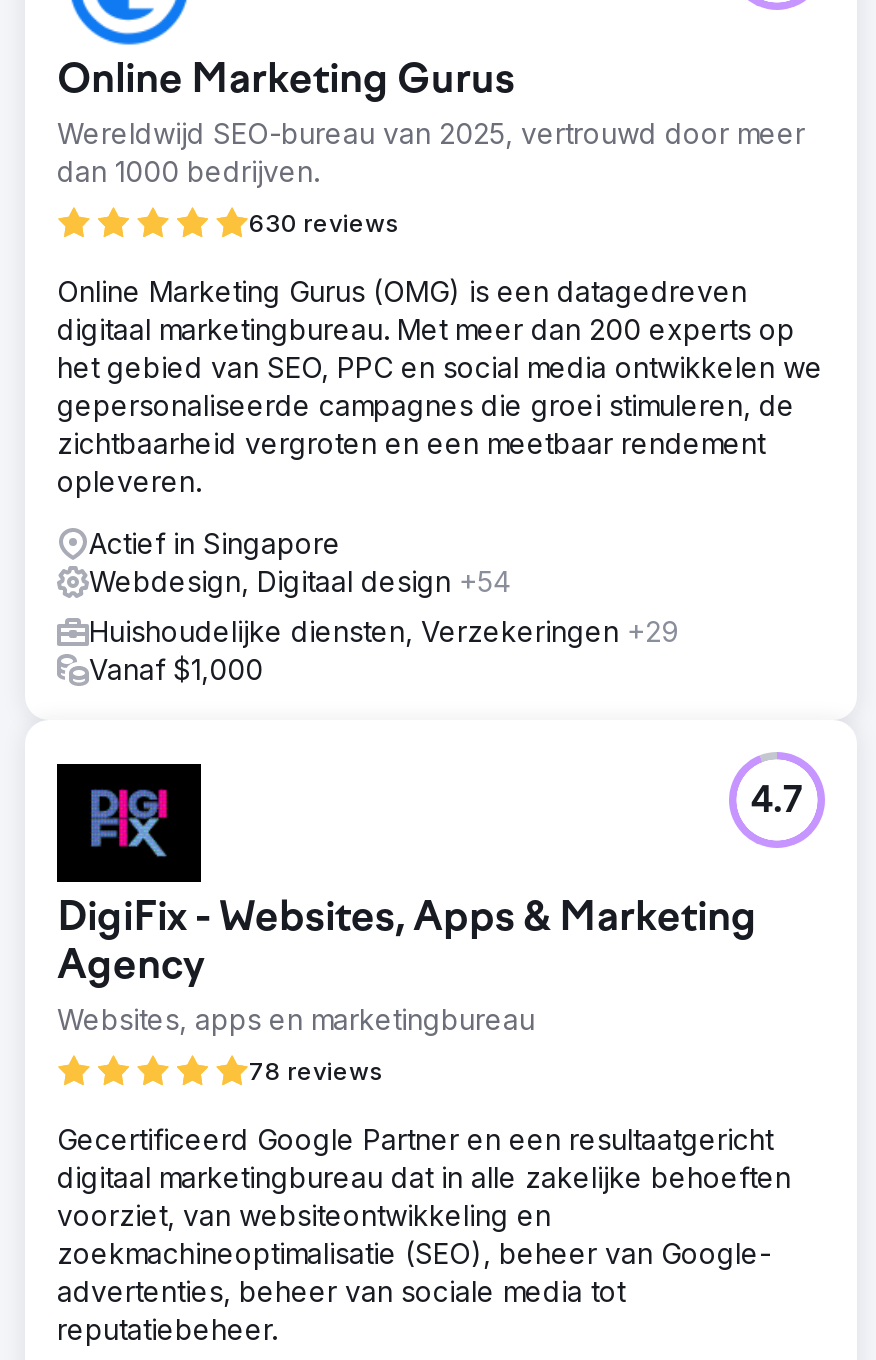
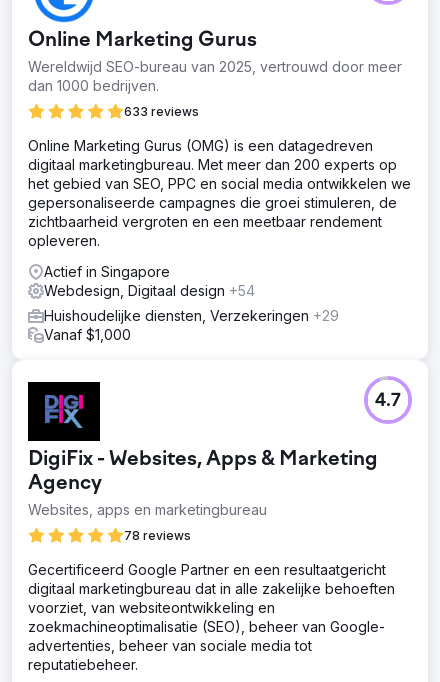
- 630 reviews
+ 633 reviews
